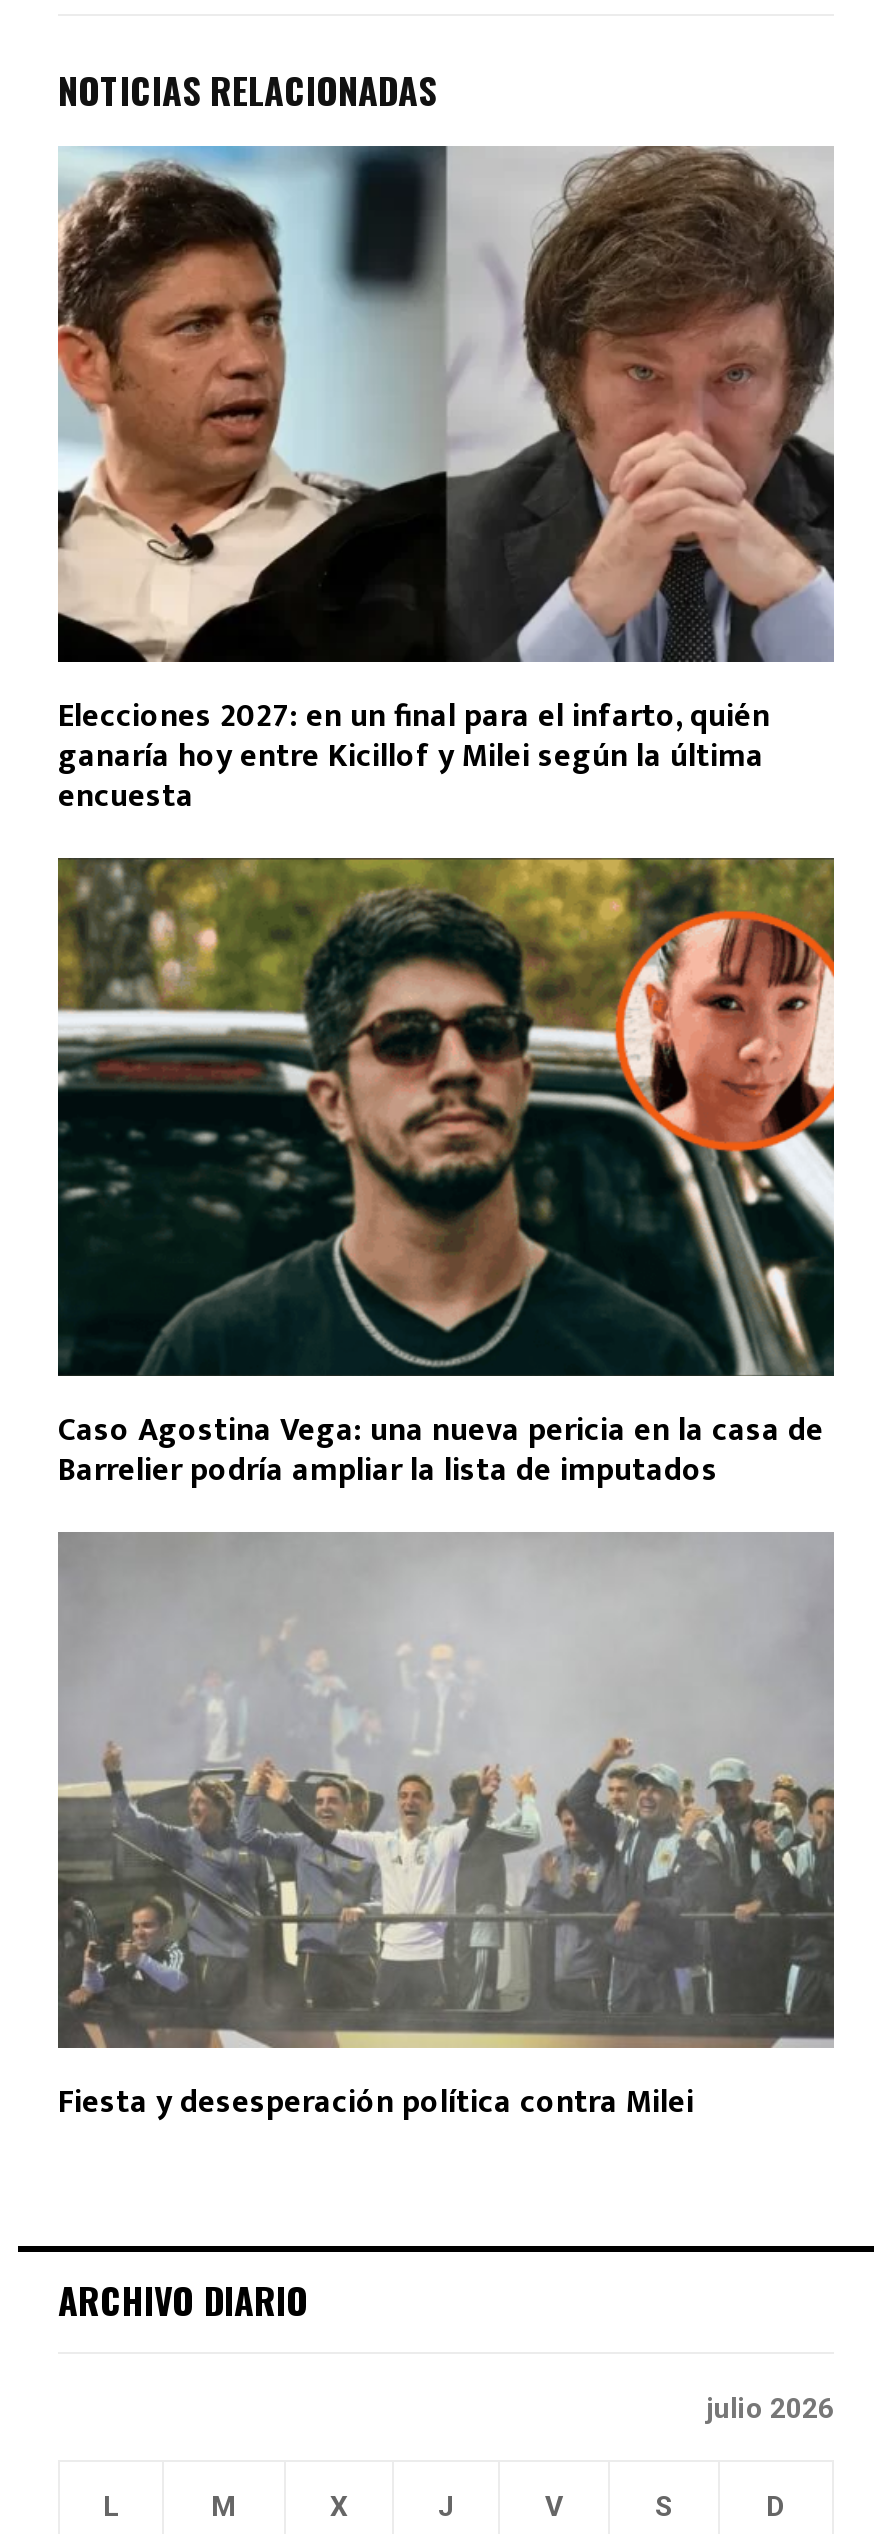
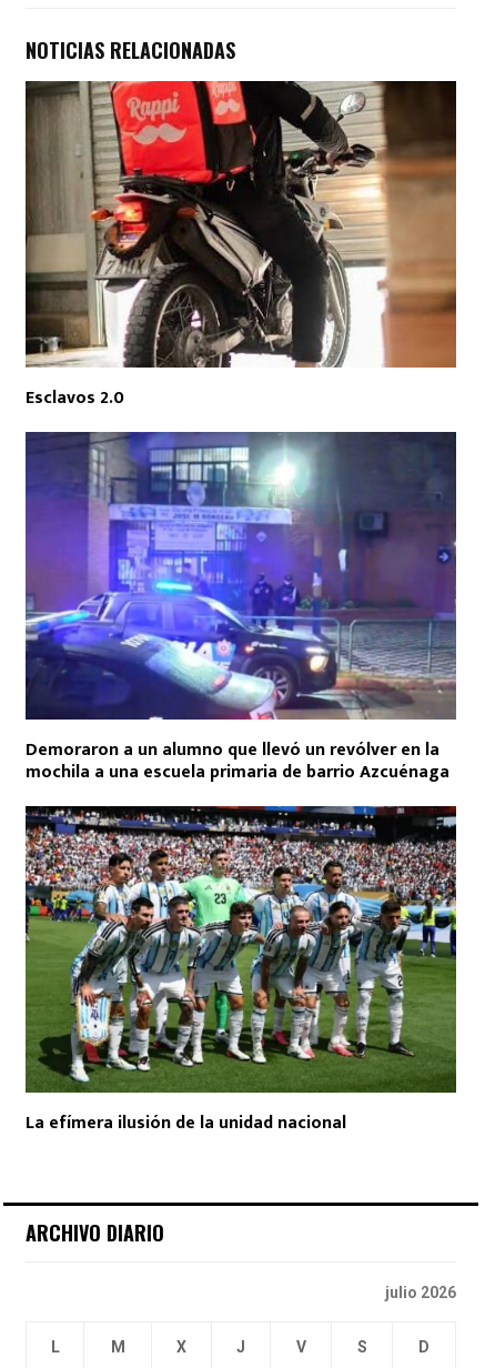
- [image]
- Elecciones 2027: en un final para el infarto, quién
- ganaría hoy entre Kicillof y Milei según la última
- encuesta
+ [image]
+ Esclavos 2.0

- [image]
- Caso Agostina Vega: una nueva pericia en la casa de
- Barrelier podría ampliar la lista de imputados
+ [image]
+ Demoraron a un alumno que llevó un revólver en la
+ mochila a una escuela primaria de barrio Azcuénaga

- [image]
- Fiesta y desesperación política contra Milei
+ [image]
+ La efímera ilusión de la unidad nacional
